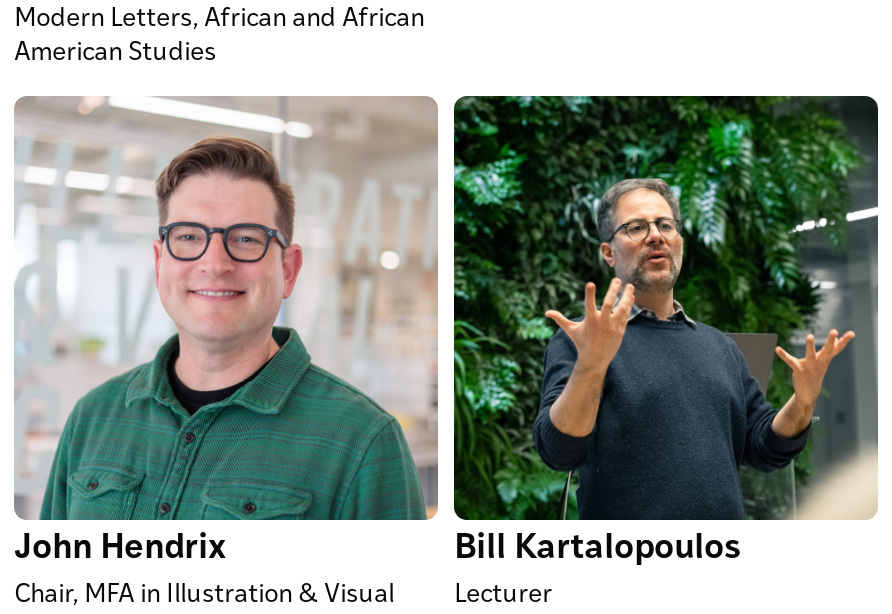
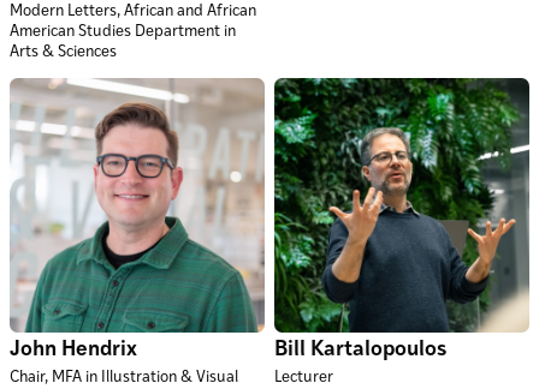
- American Studies
+ American Studies Department in
+ Arts & Sciences
